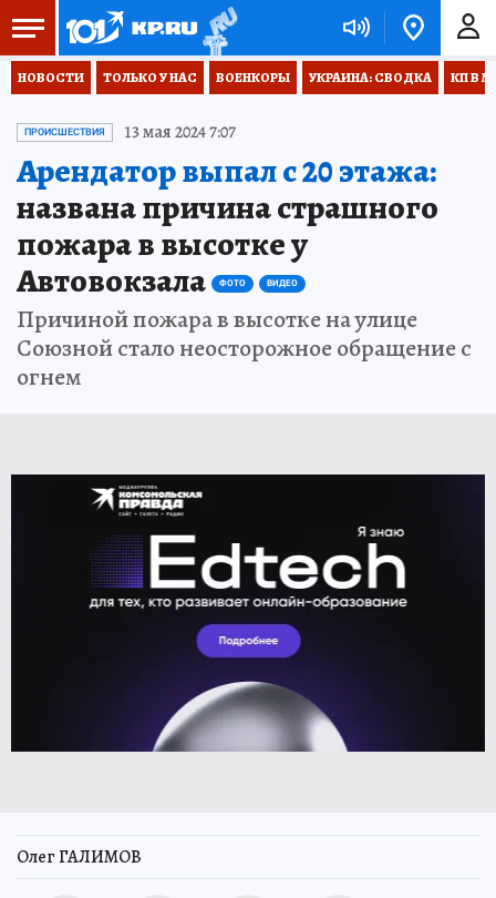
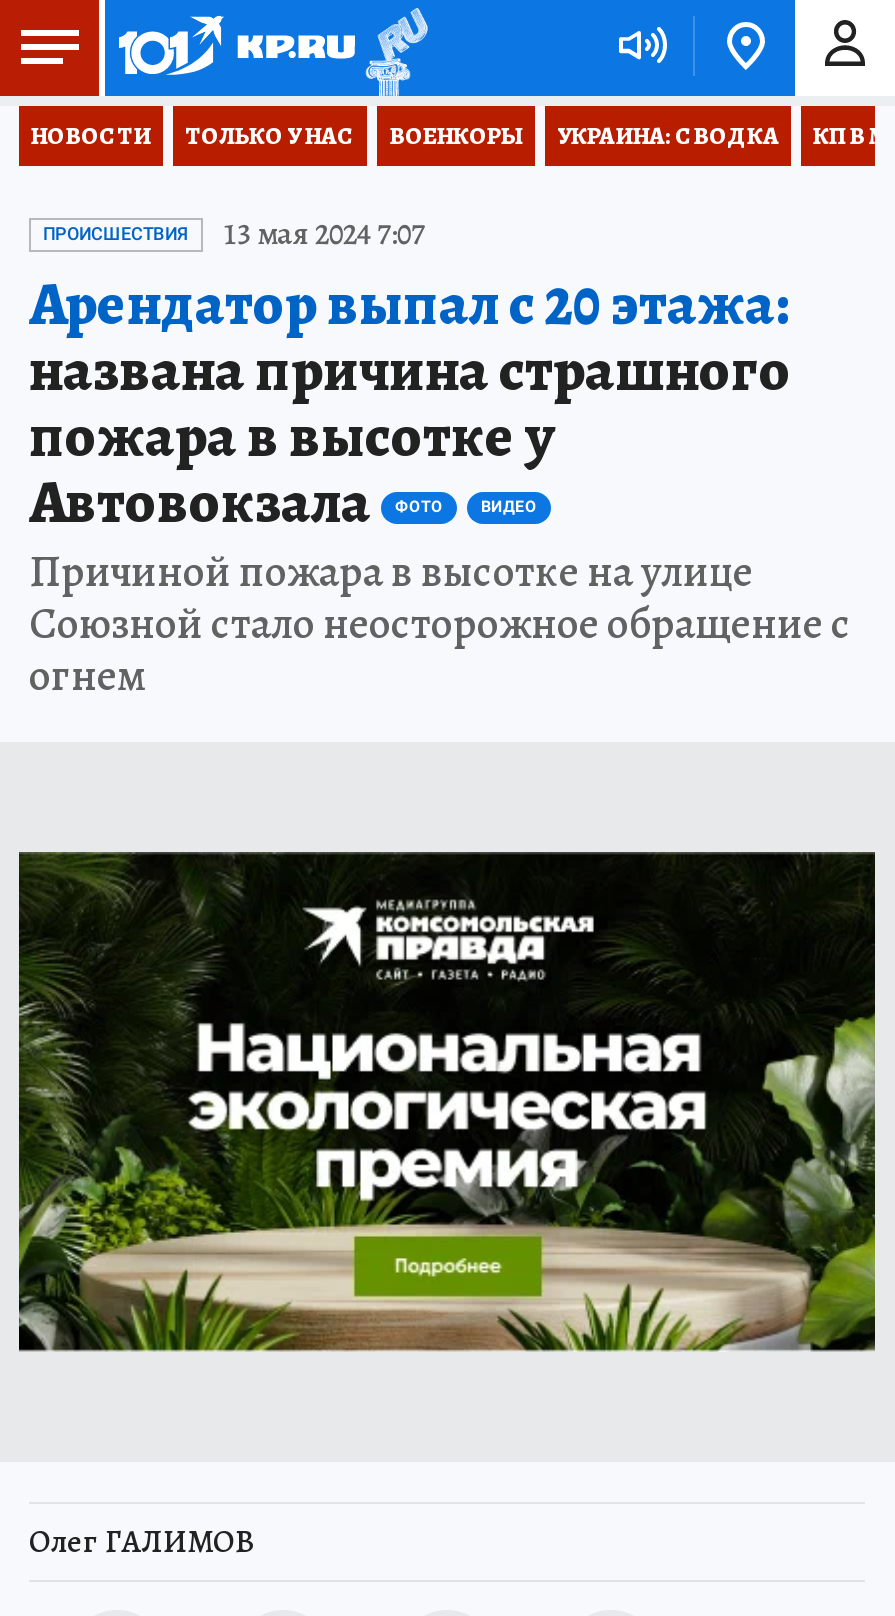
- [image]
+ [image]
